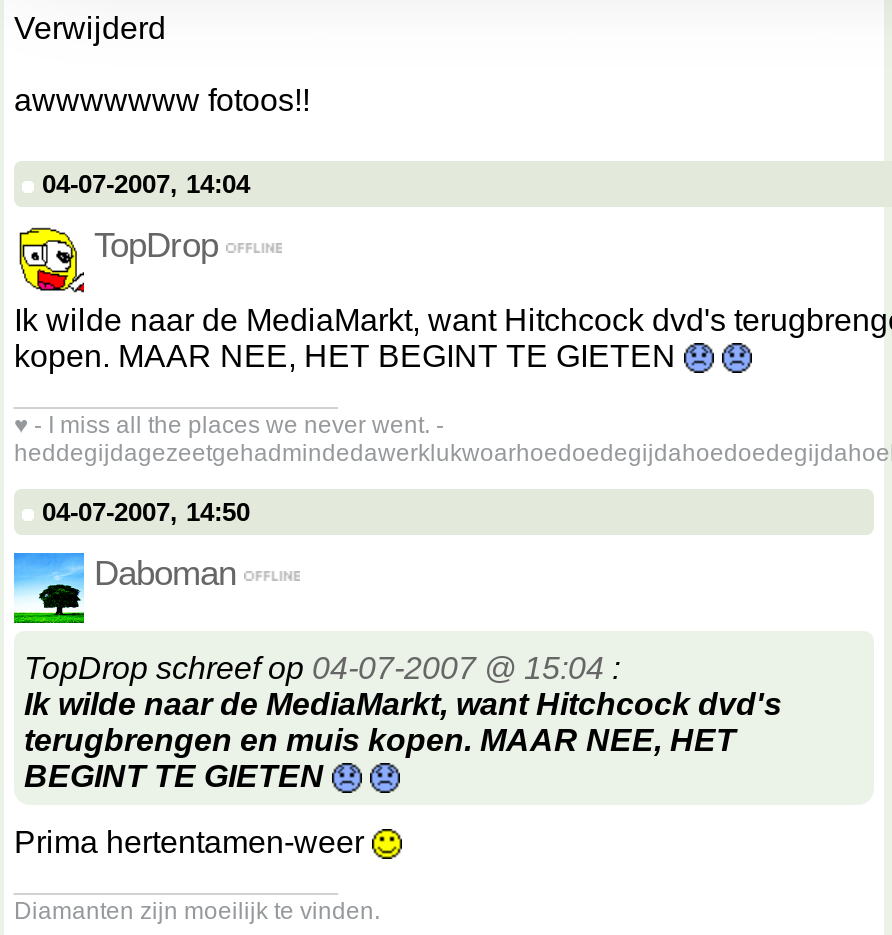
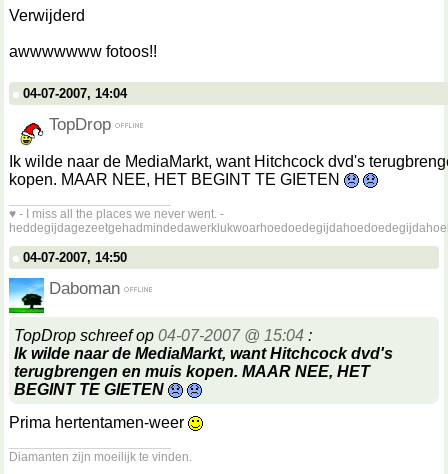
- [image]
+ [image]
